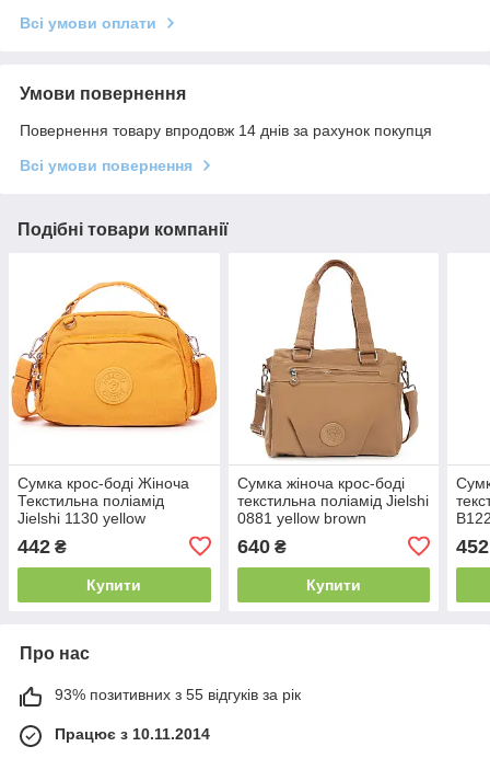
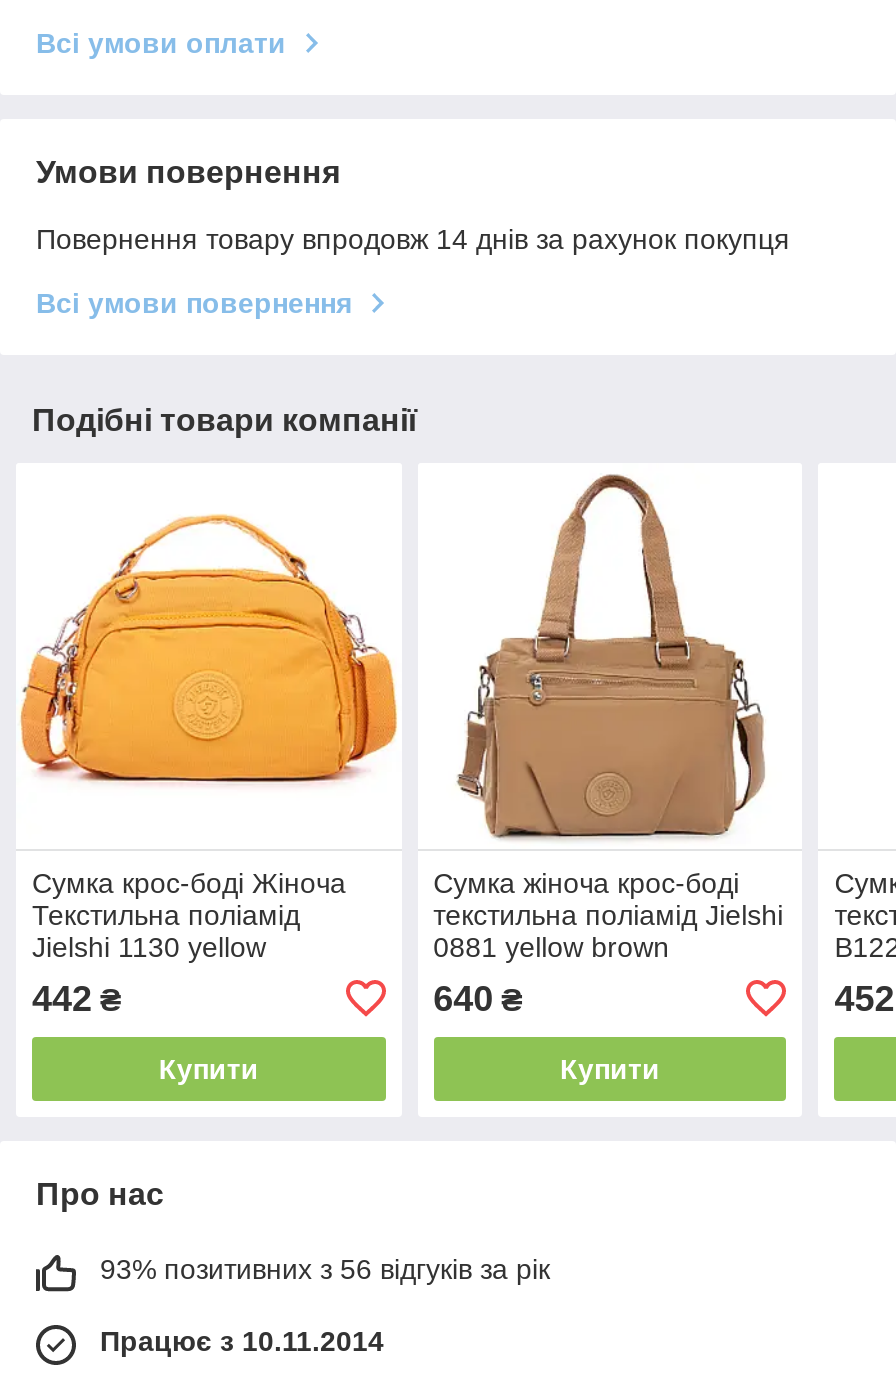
- 93% позитивних з 55 відгуків за рік
+ 93% позитивних з 56 відгуків за рік
